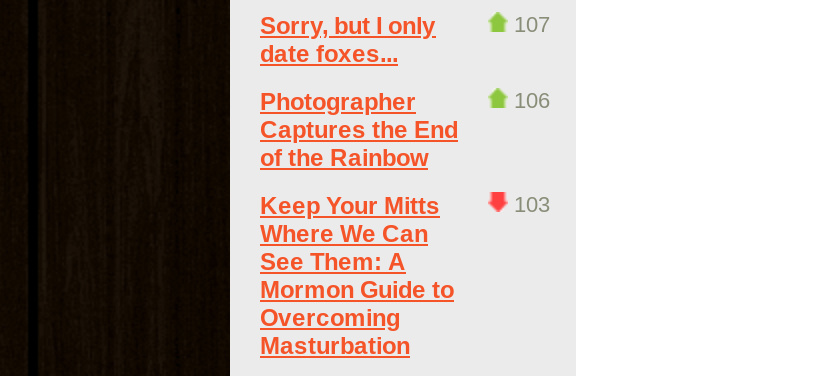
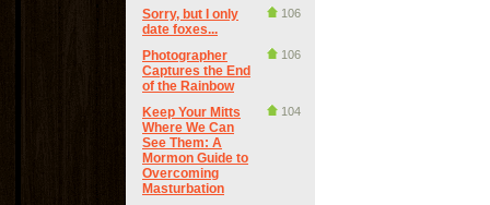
- 107
+ 106

- 103
+ 104
